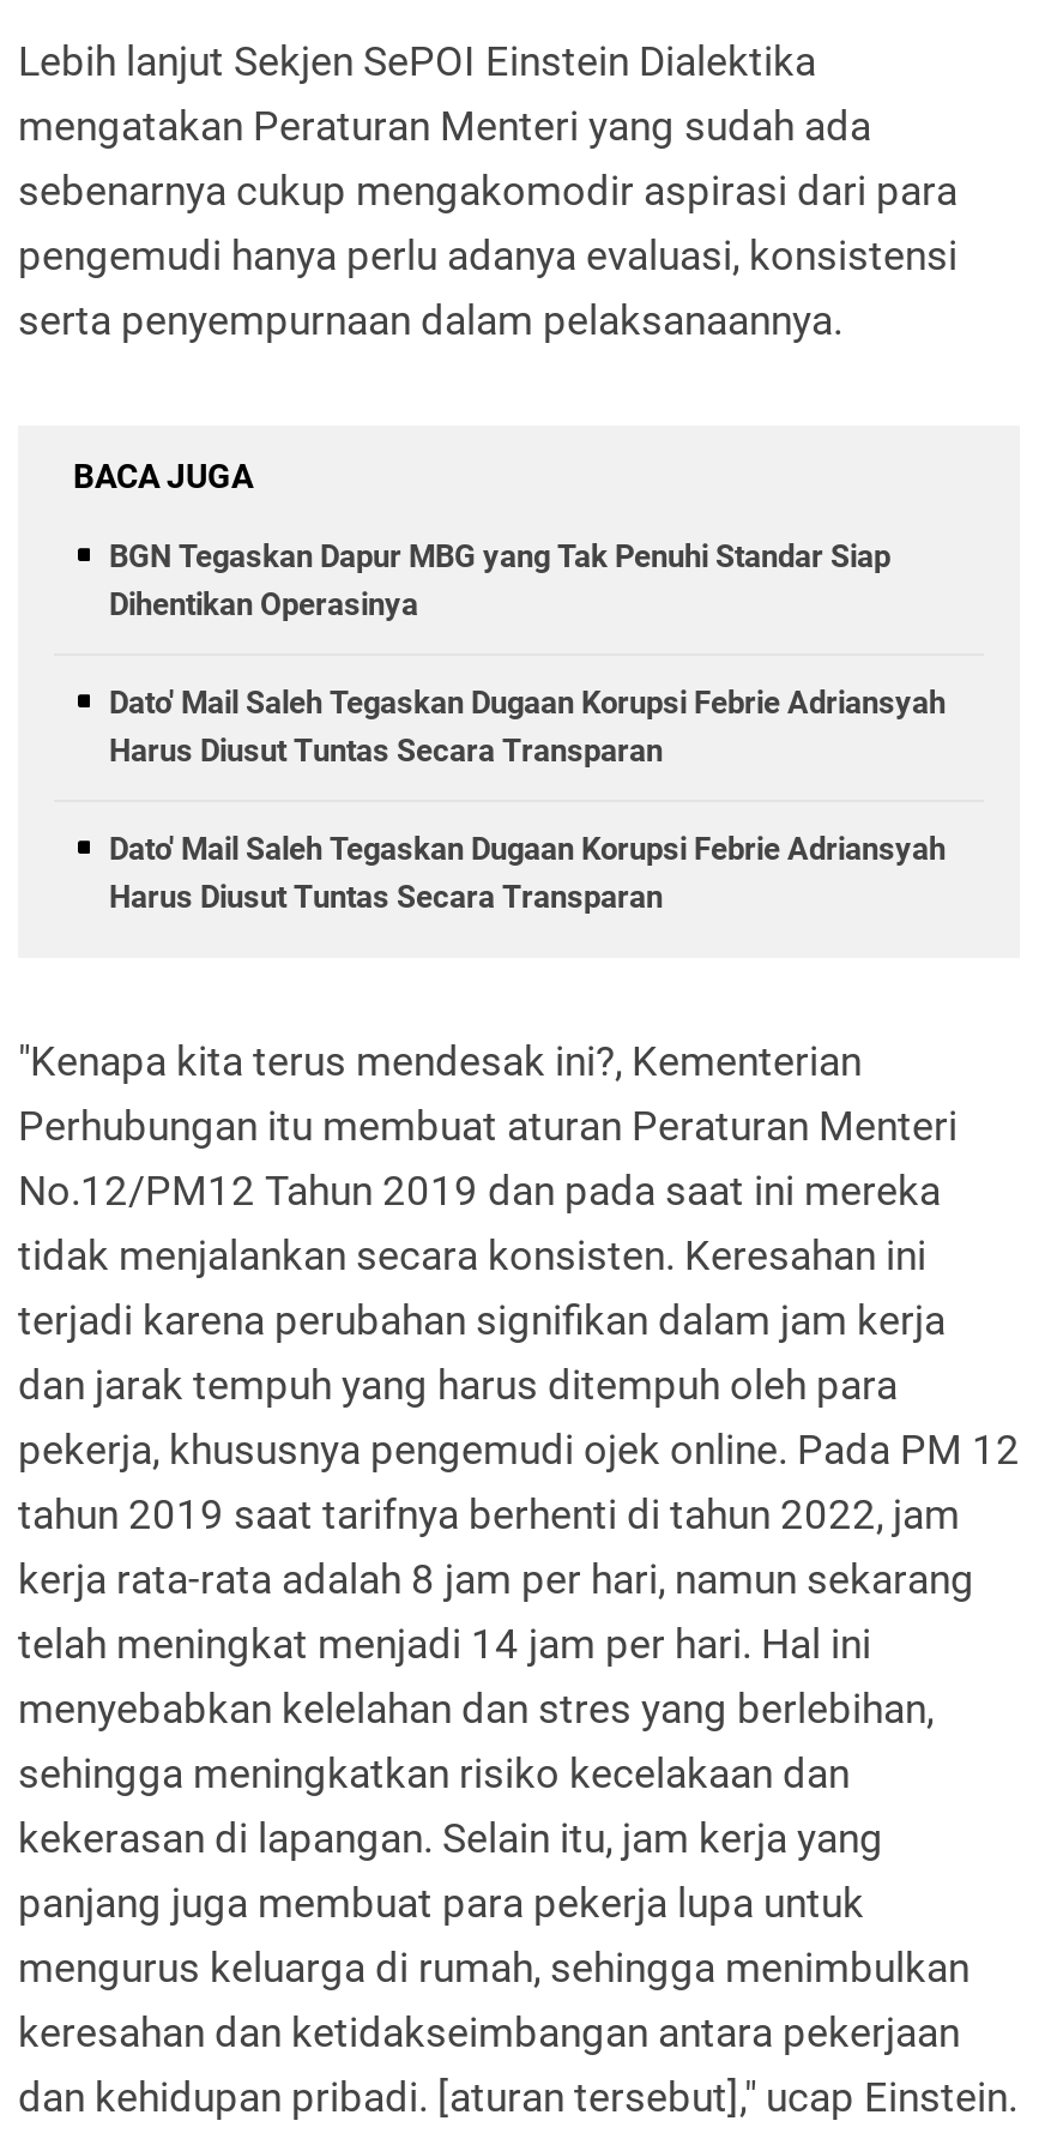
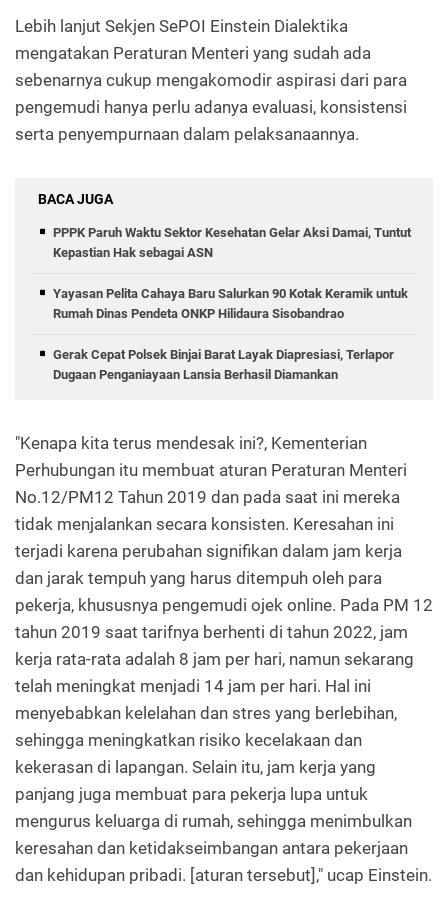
- BGN Tegaskan Dapur MBG yang Tak Penuhi Standar Siap
- Dihentikan Operasinya
+ PPPK Paruh Waktu Sektor Kesehatan Gelar Aksi Damai, Tuntut
+ Kepastian Hak sebagai ASN

- Dato' Mail Saleh Tegaskan Dugaan Korupsi Febrie Adriansyah
- Harus Diusut Tuntas Secara Transparan
+ Yayasan Pelita Cahaya Baru Salurkan 90 Kotak Keramik untuk
+ Rumah Dinas Pendeta ONKP Hilidaura Sisobandrao

- Dato' Mail Saleh Tegaskan Dugaan Korupsi Febrie Adriansyah
- Harus Diusut Tuntas Secara Transparan
+ Gerak Cepat Polsek Binjai Barat Layak Diapresiasi, Terlapor
+ Dugaan Penganiayaan Lansia Berhasil Diamankan
